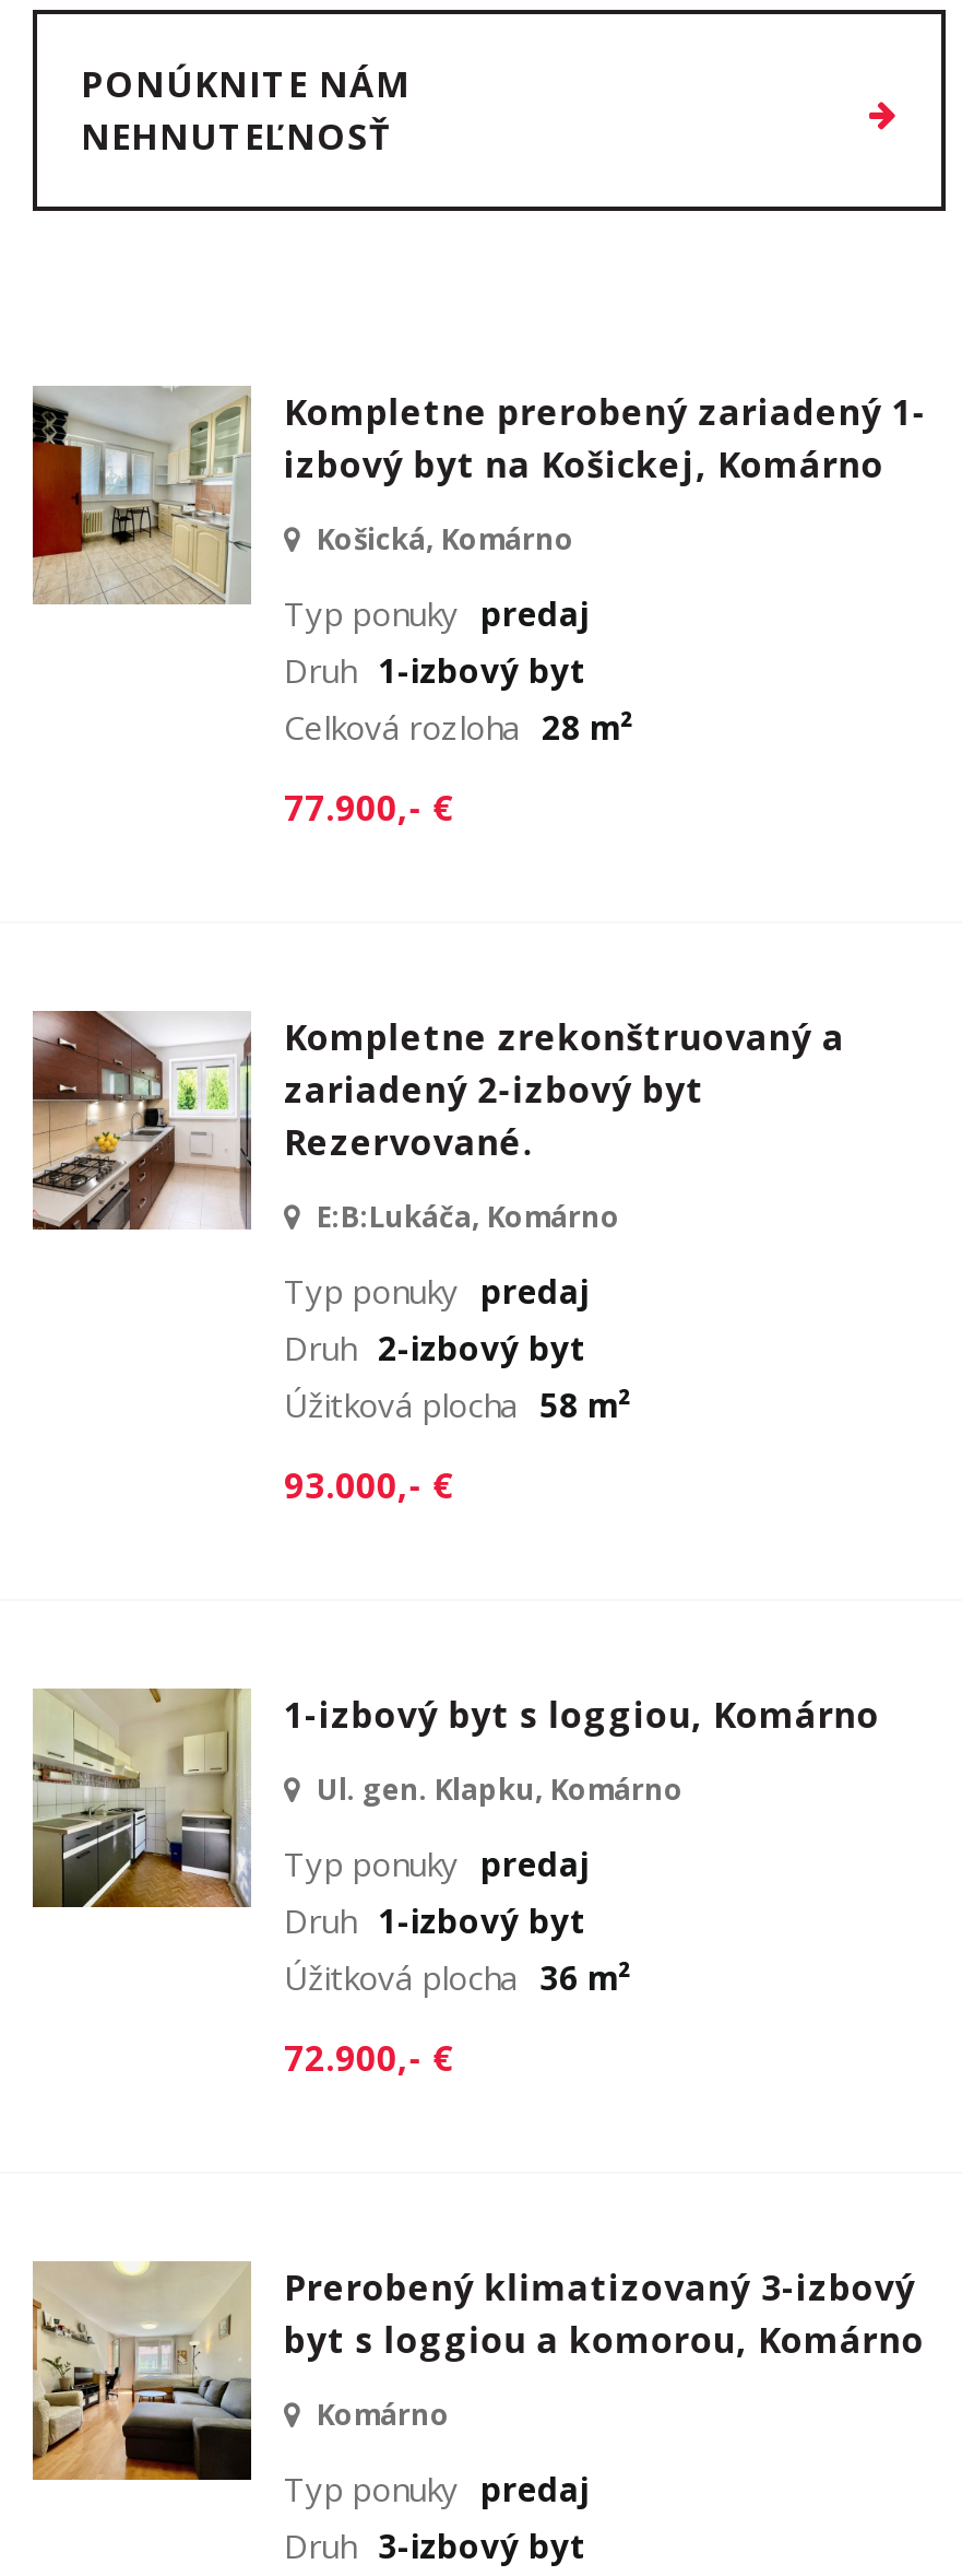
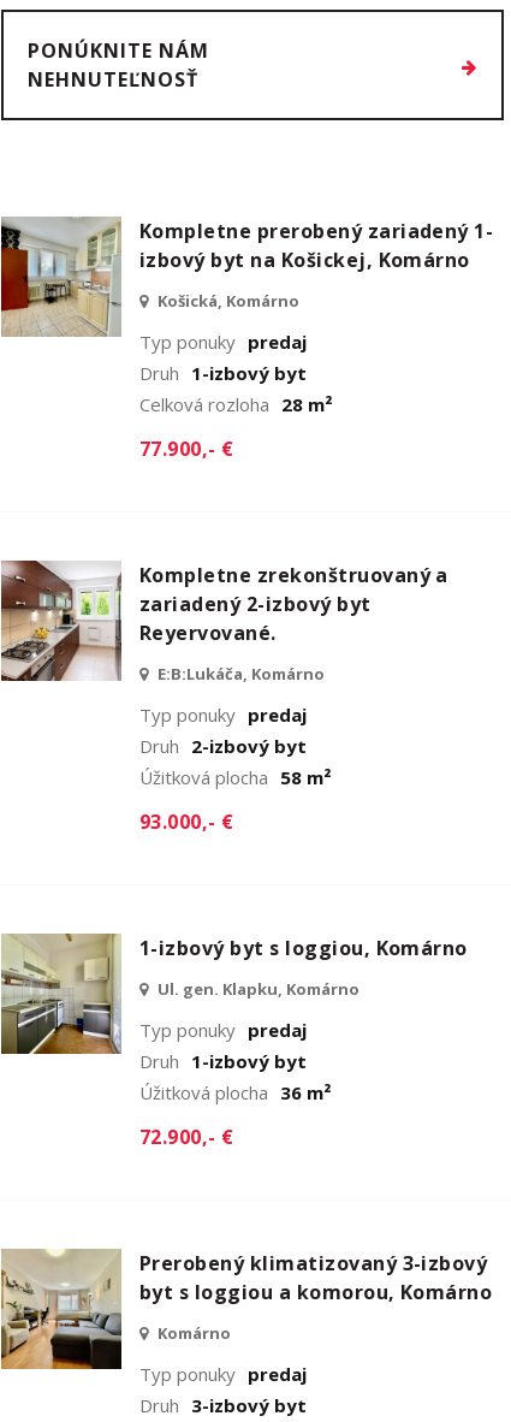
- Rezervované.
+ Reyervované.
